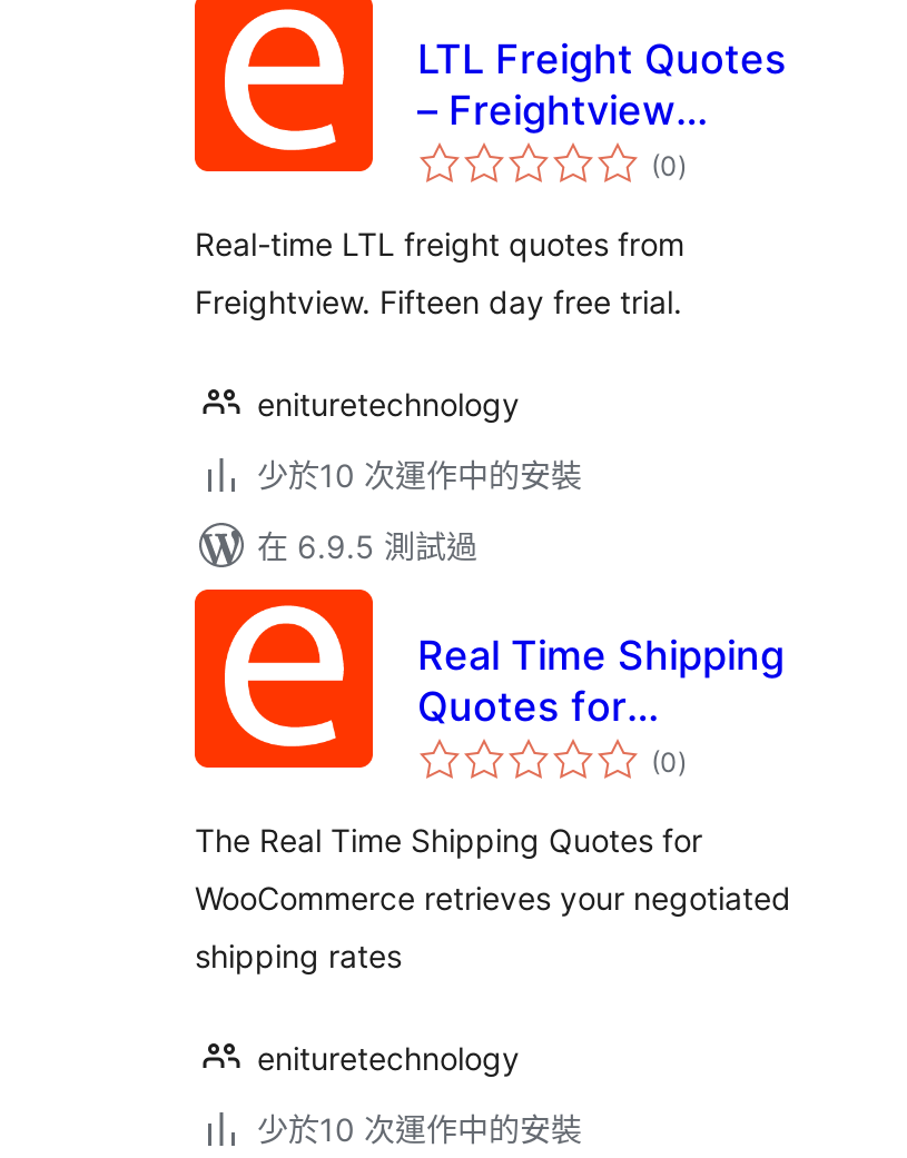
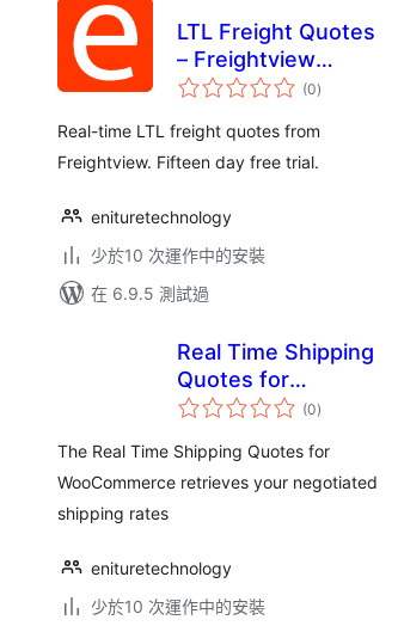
- [image]
